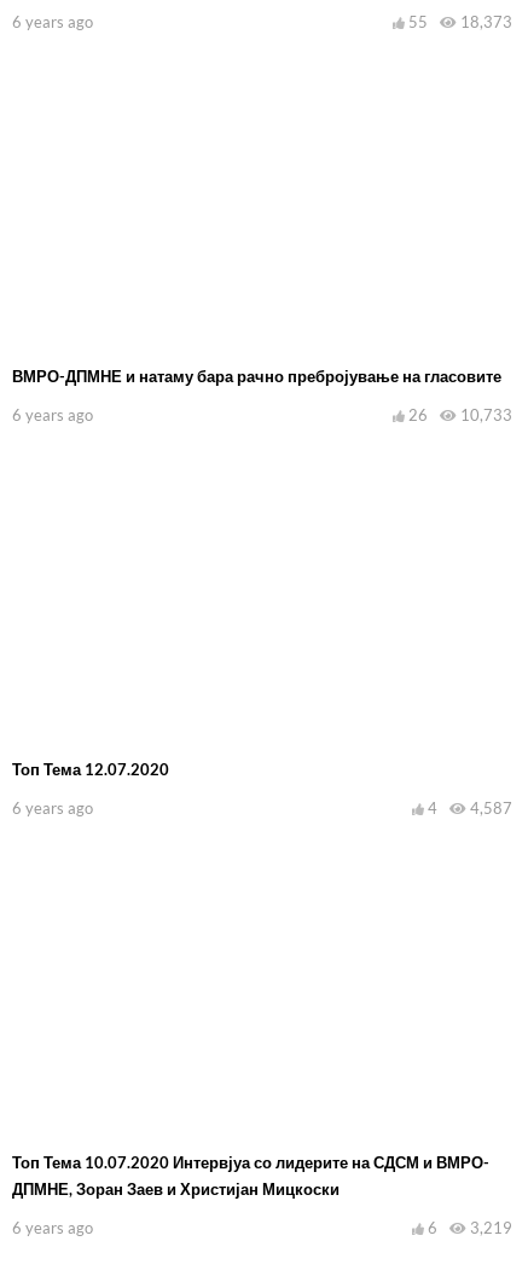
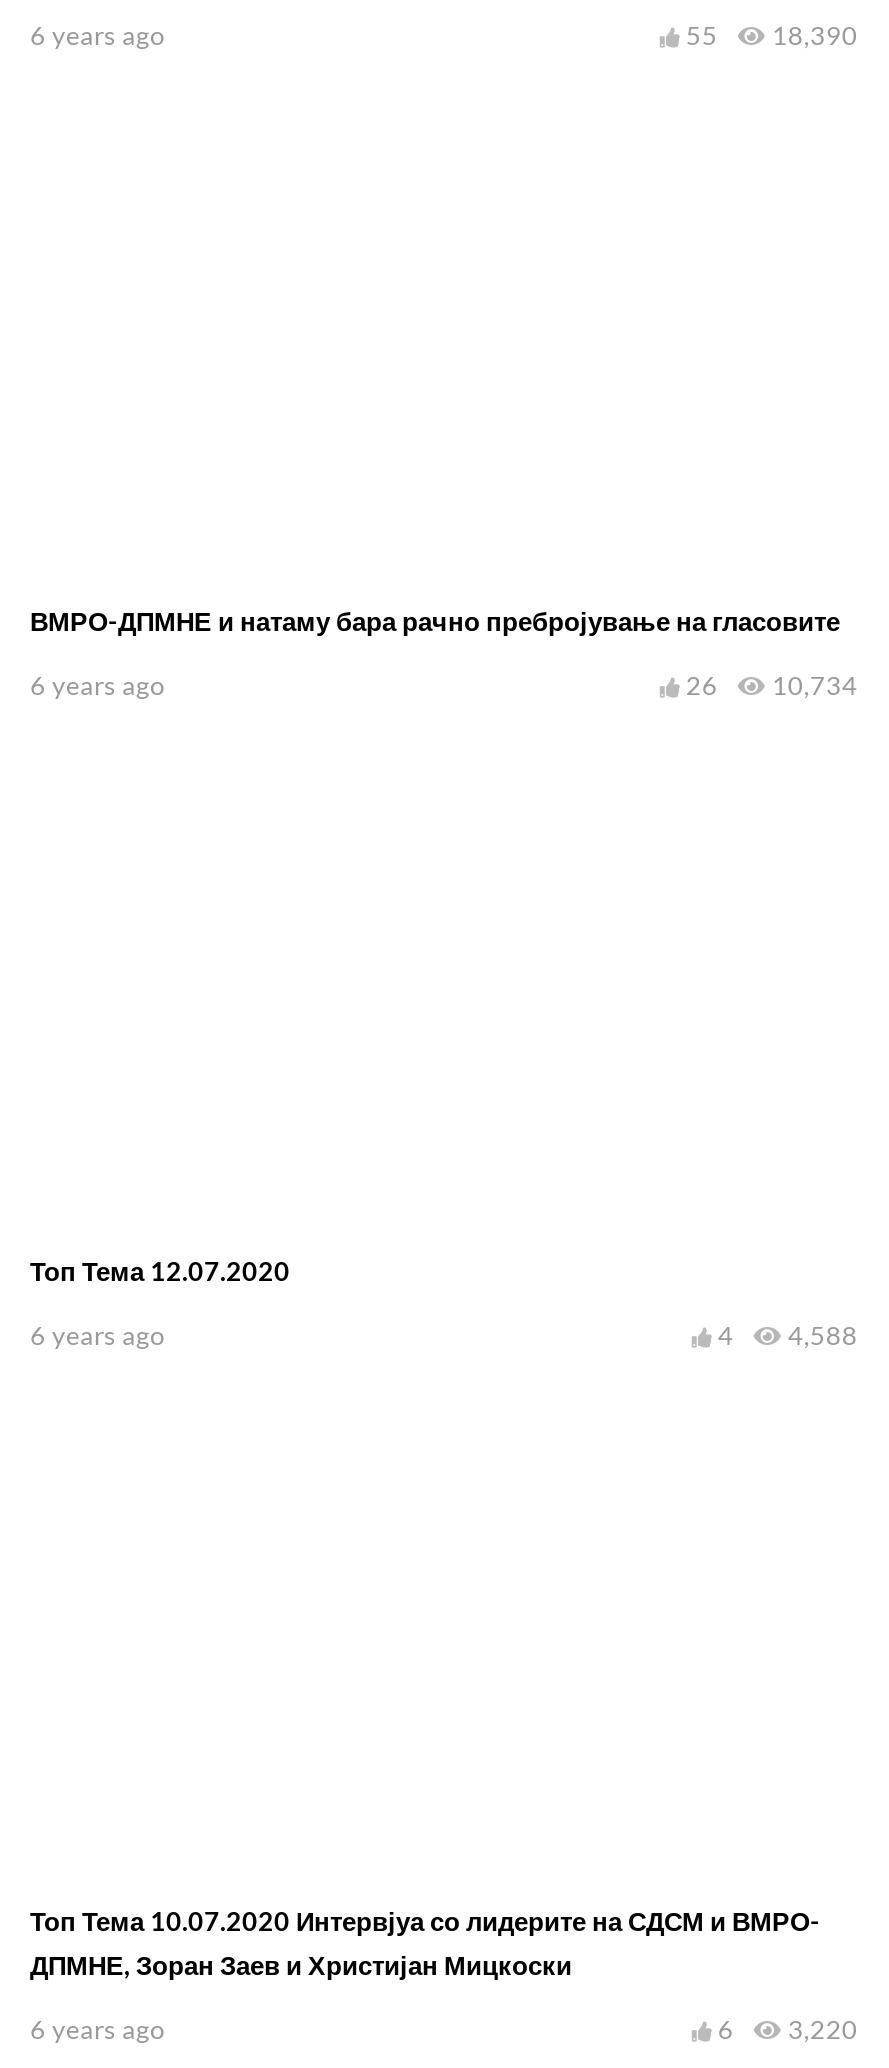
- 55 18,373
+ 55 18,390

- 26 10,733
+ 26 10,734

- 4 4,587
+ 4 4,588

- 6 3,219
+ 6 3,220
